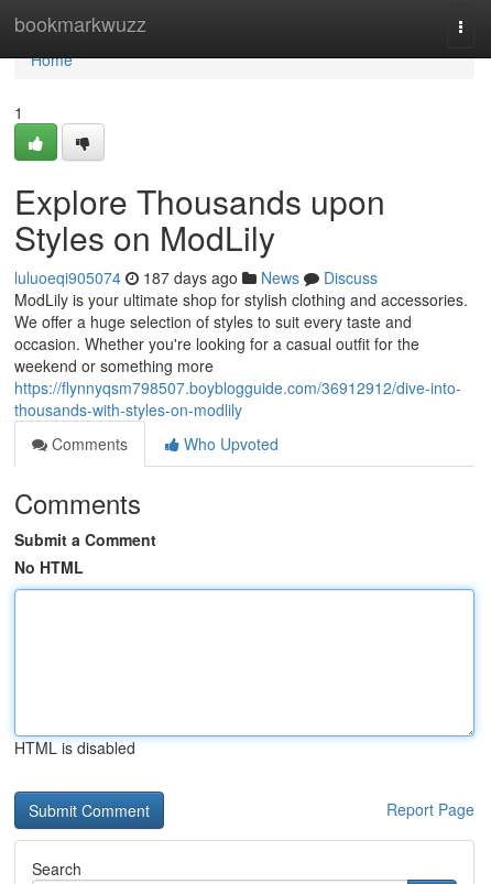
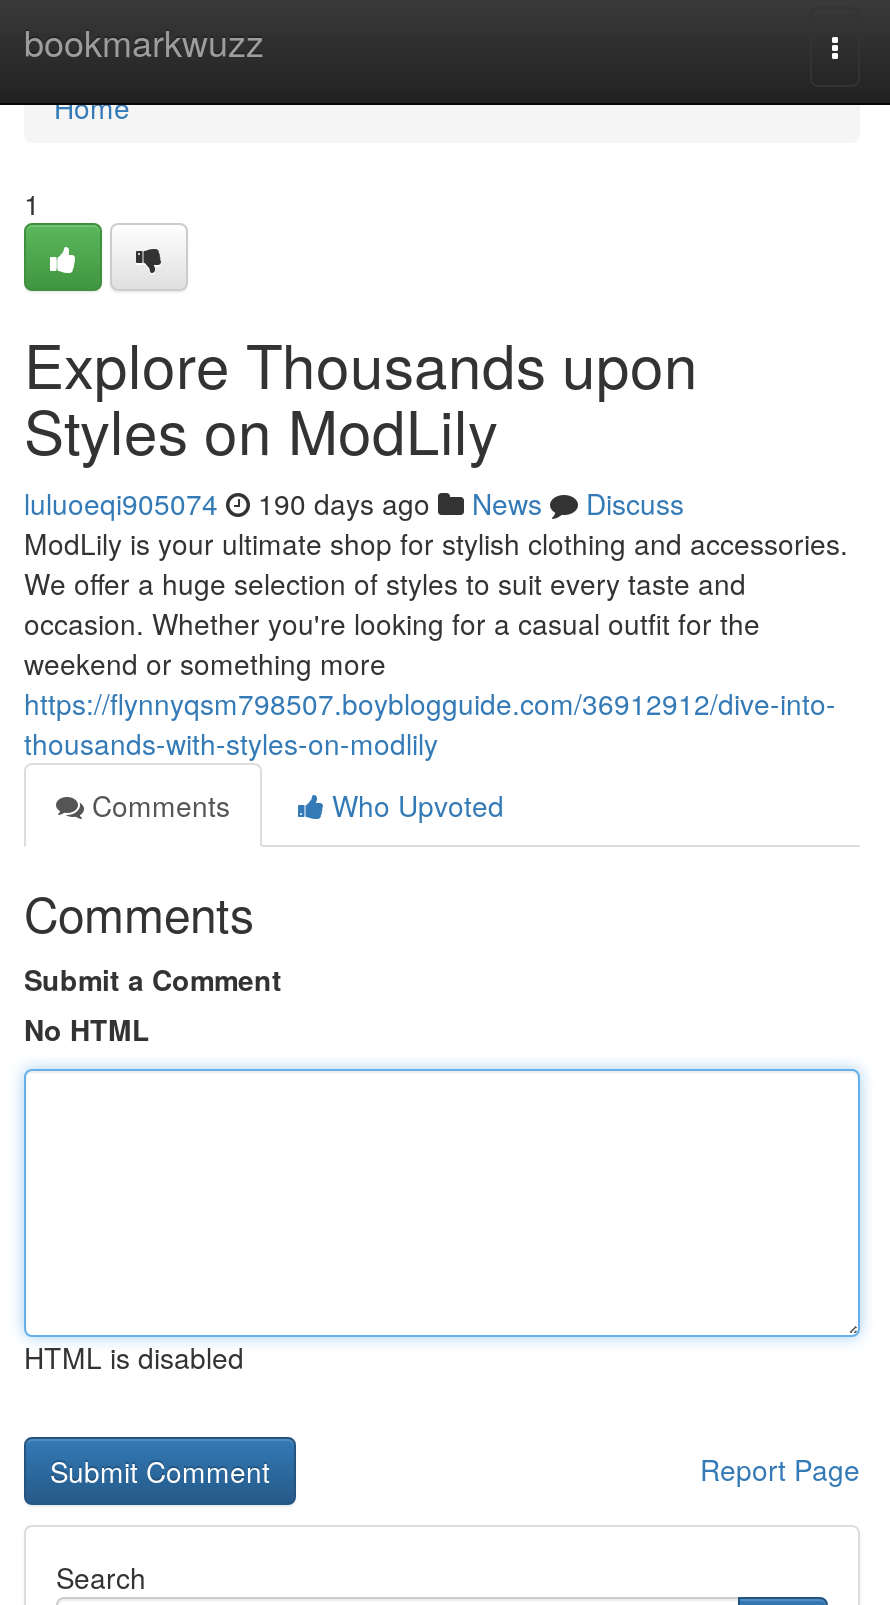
- luluoeqi905074 187 days ago News Discuss
+ luluoeqi905074 190 days ago News Discuss
